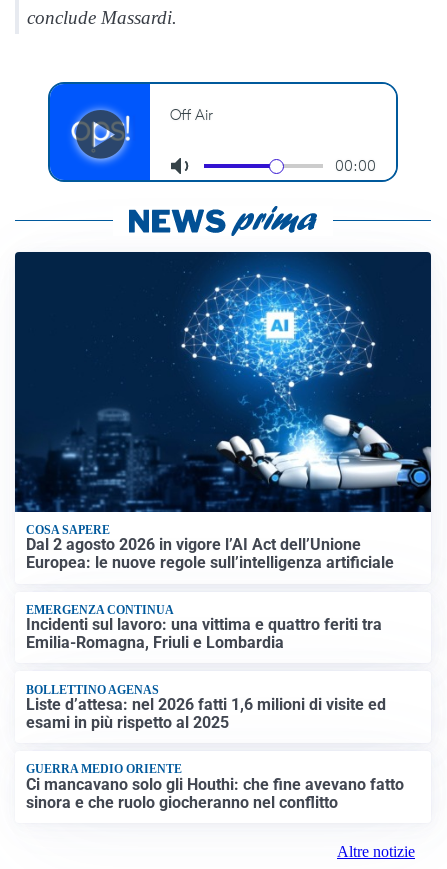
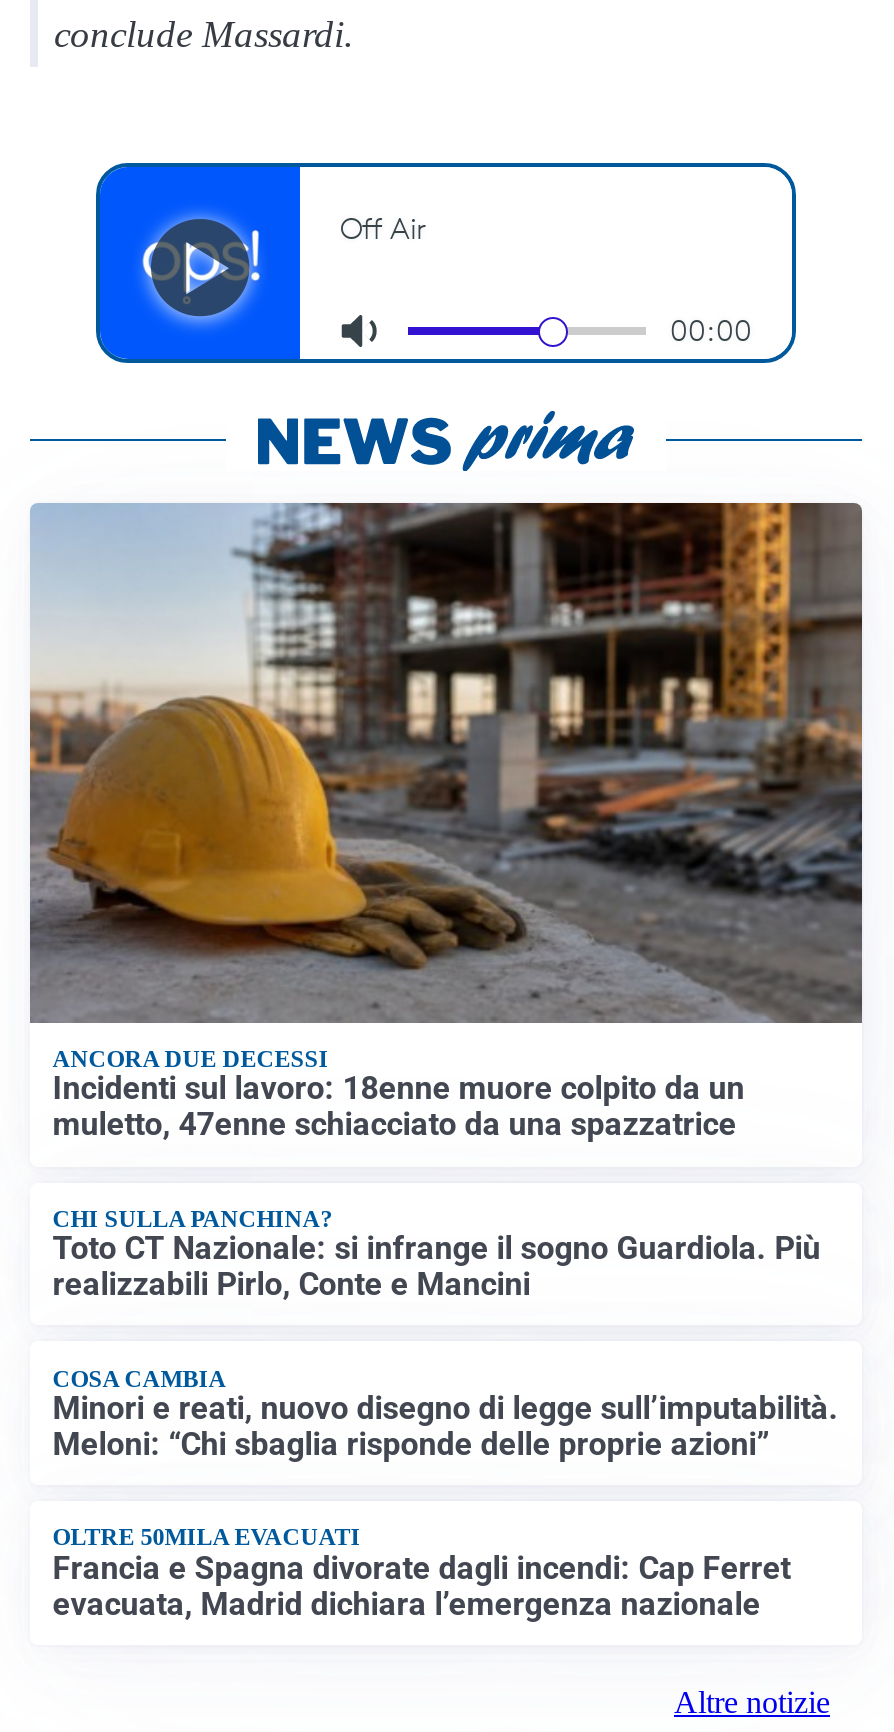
- [image]
- COSA SAPERE
- Dal 2 agosto 2026 in vigore l’AI Act dell’Unione
- Europea: le nuove regole sull’intelligenza artificiale
+ [image]
+ ANCORA DUE DECESSI
+ Incidenti sul lavoro: 18enne muore colpito da un
+ muletto, 47enne schiacciato da una spazzatrice

- EMERGENZA CONTINUA
- Incidenti sul lavoro: una vittima e quattro feriti tra
- Emilia-Romagna, Friuli e Lombardia
+ CHI SULLA PANCHINA?
+ Toto CT Nazionale: si infrange il sogno Guardiola. Più
+ realizzabili Pirlo, Conte e Mancini

- BOLLETTINO AGENAS
- Liste d’attesa: nel 2026 fatti 1,6 milioni di visite ed
- esami in più rispetto al 2025
+ COSA CAMBIA
+ Minori e reati, nuovo disegno di legge sull’imputabilità.
+ Meloni: “Chi sbaglia risponde delle proprie azioni”

- GUERRA MEDIO ORIENTE
- Ci mancavano solo gli Houthi: che fine avevano fatto
- sinora e che ruolo giocheranno nel conflitto
+ OLTRE 50MILA EVACUATI
+ Francia e Spagna divorate dagli incendi: Cap Ferret
+ evacuata, Madrid dichiara l’emergenza nazionale
